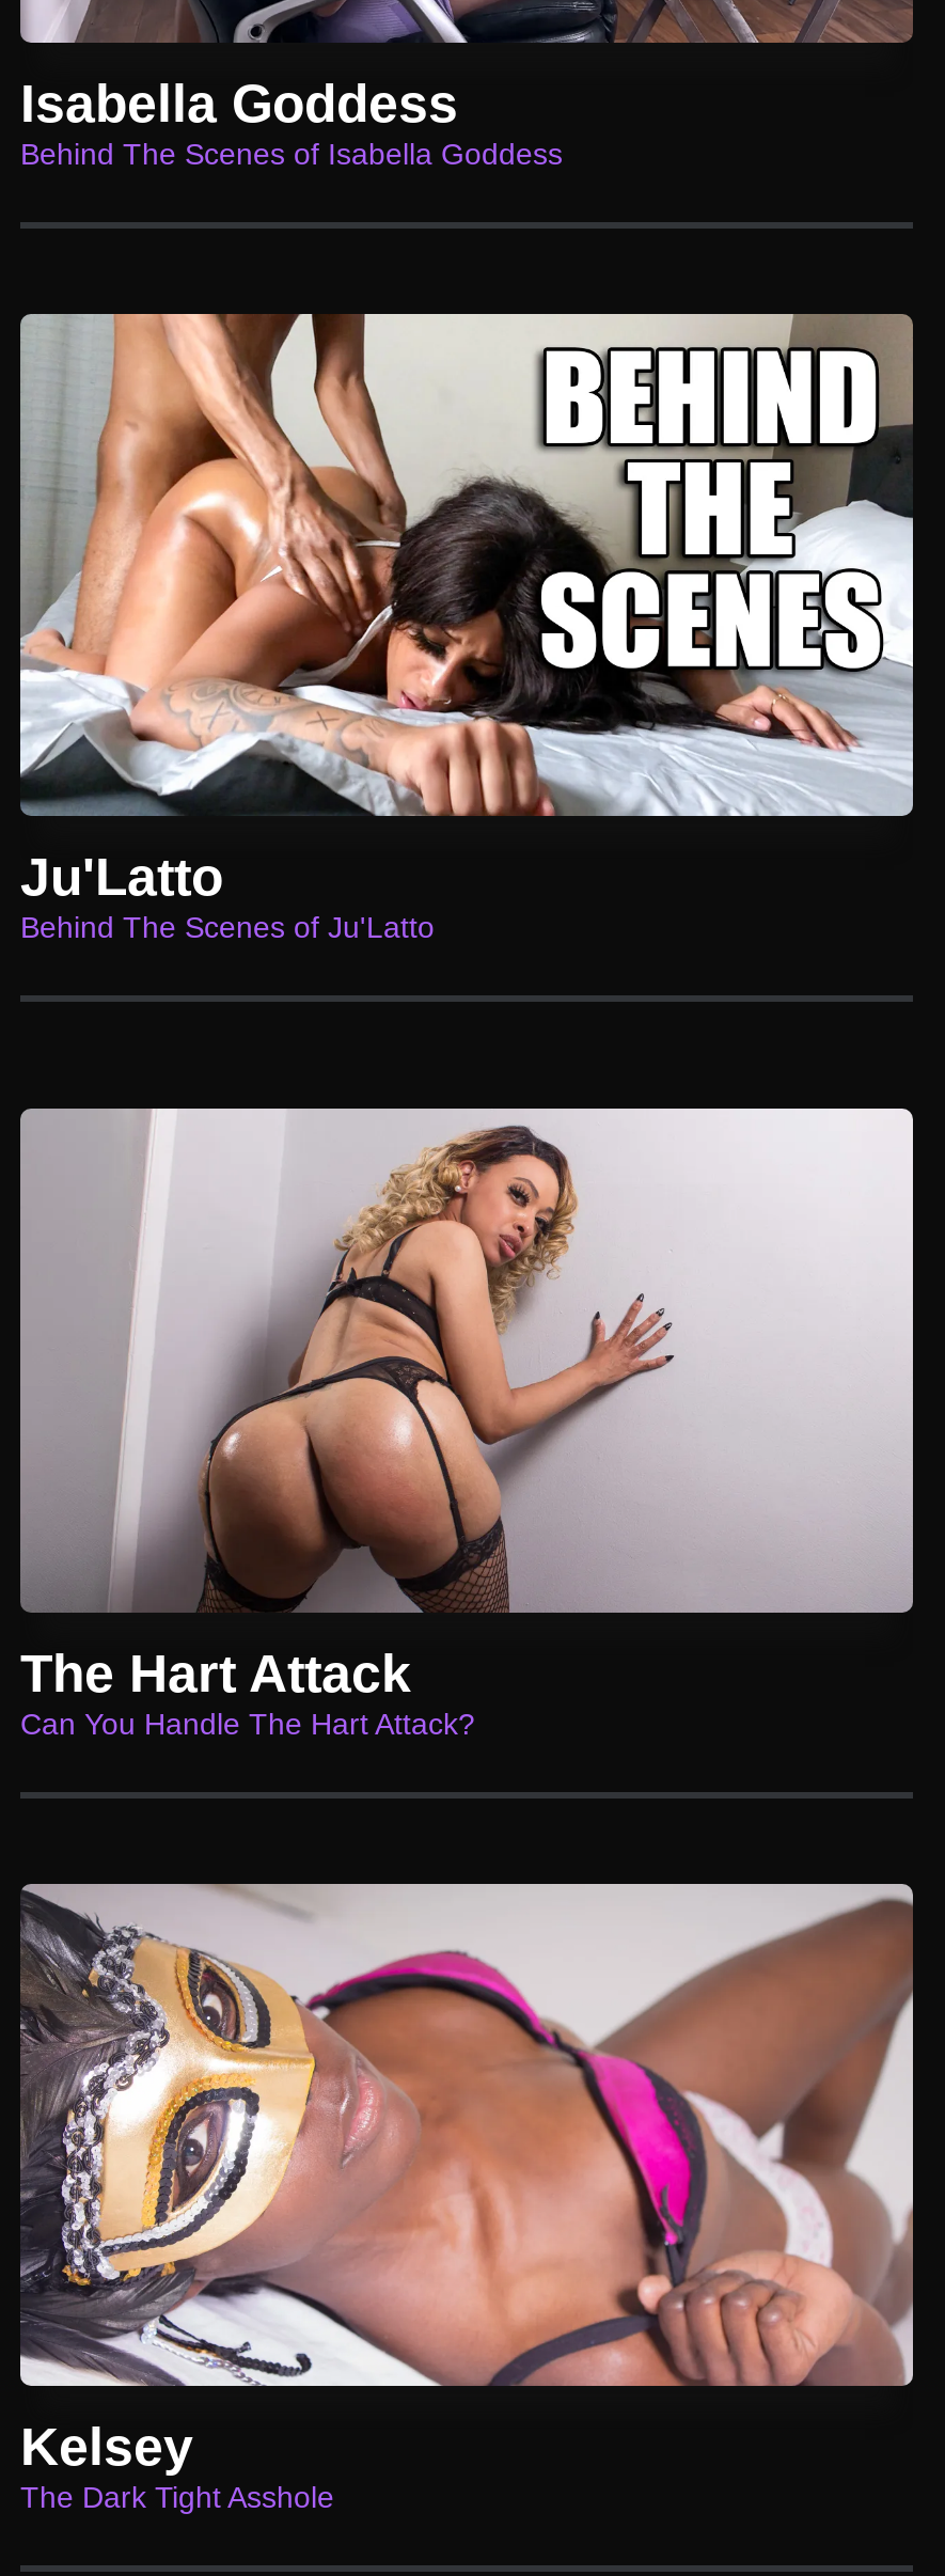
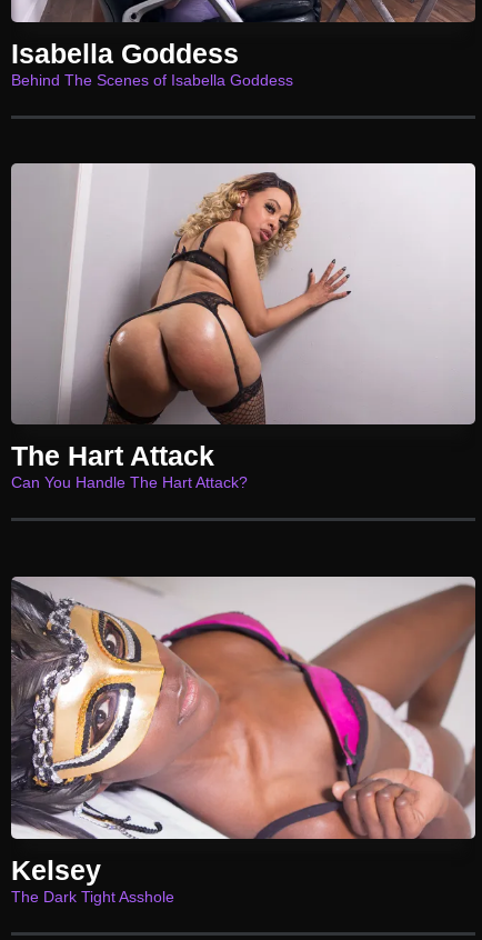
- [image]
- Ju'Latto
- Behind The Scenes of Ju'Latto
